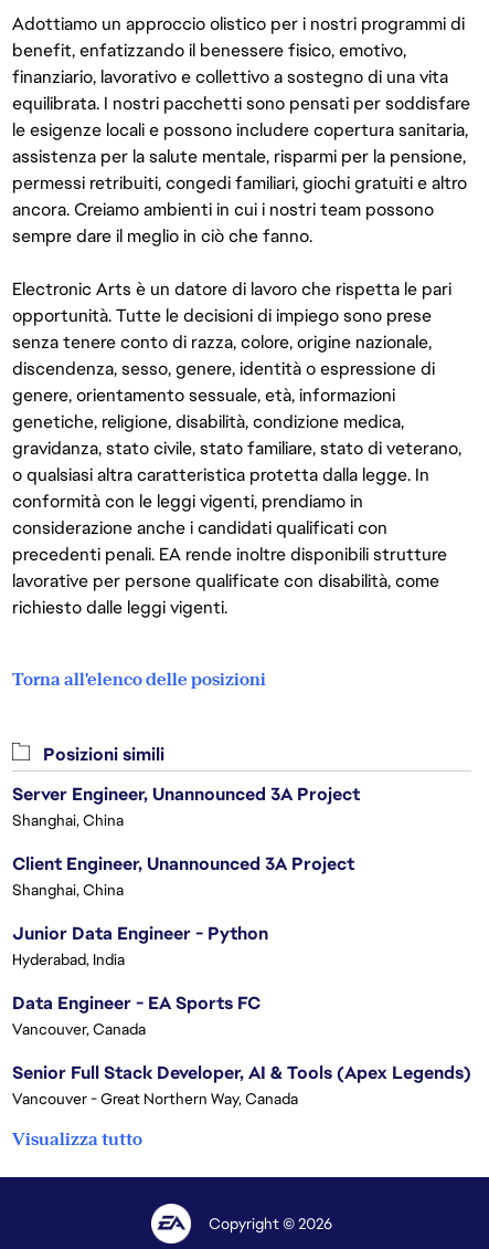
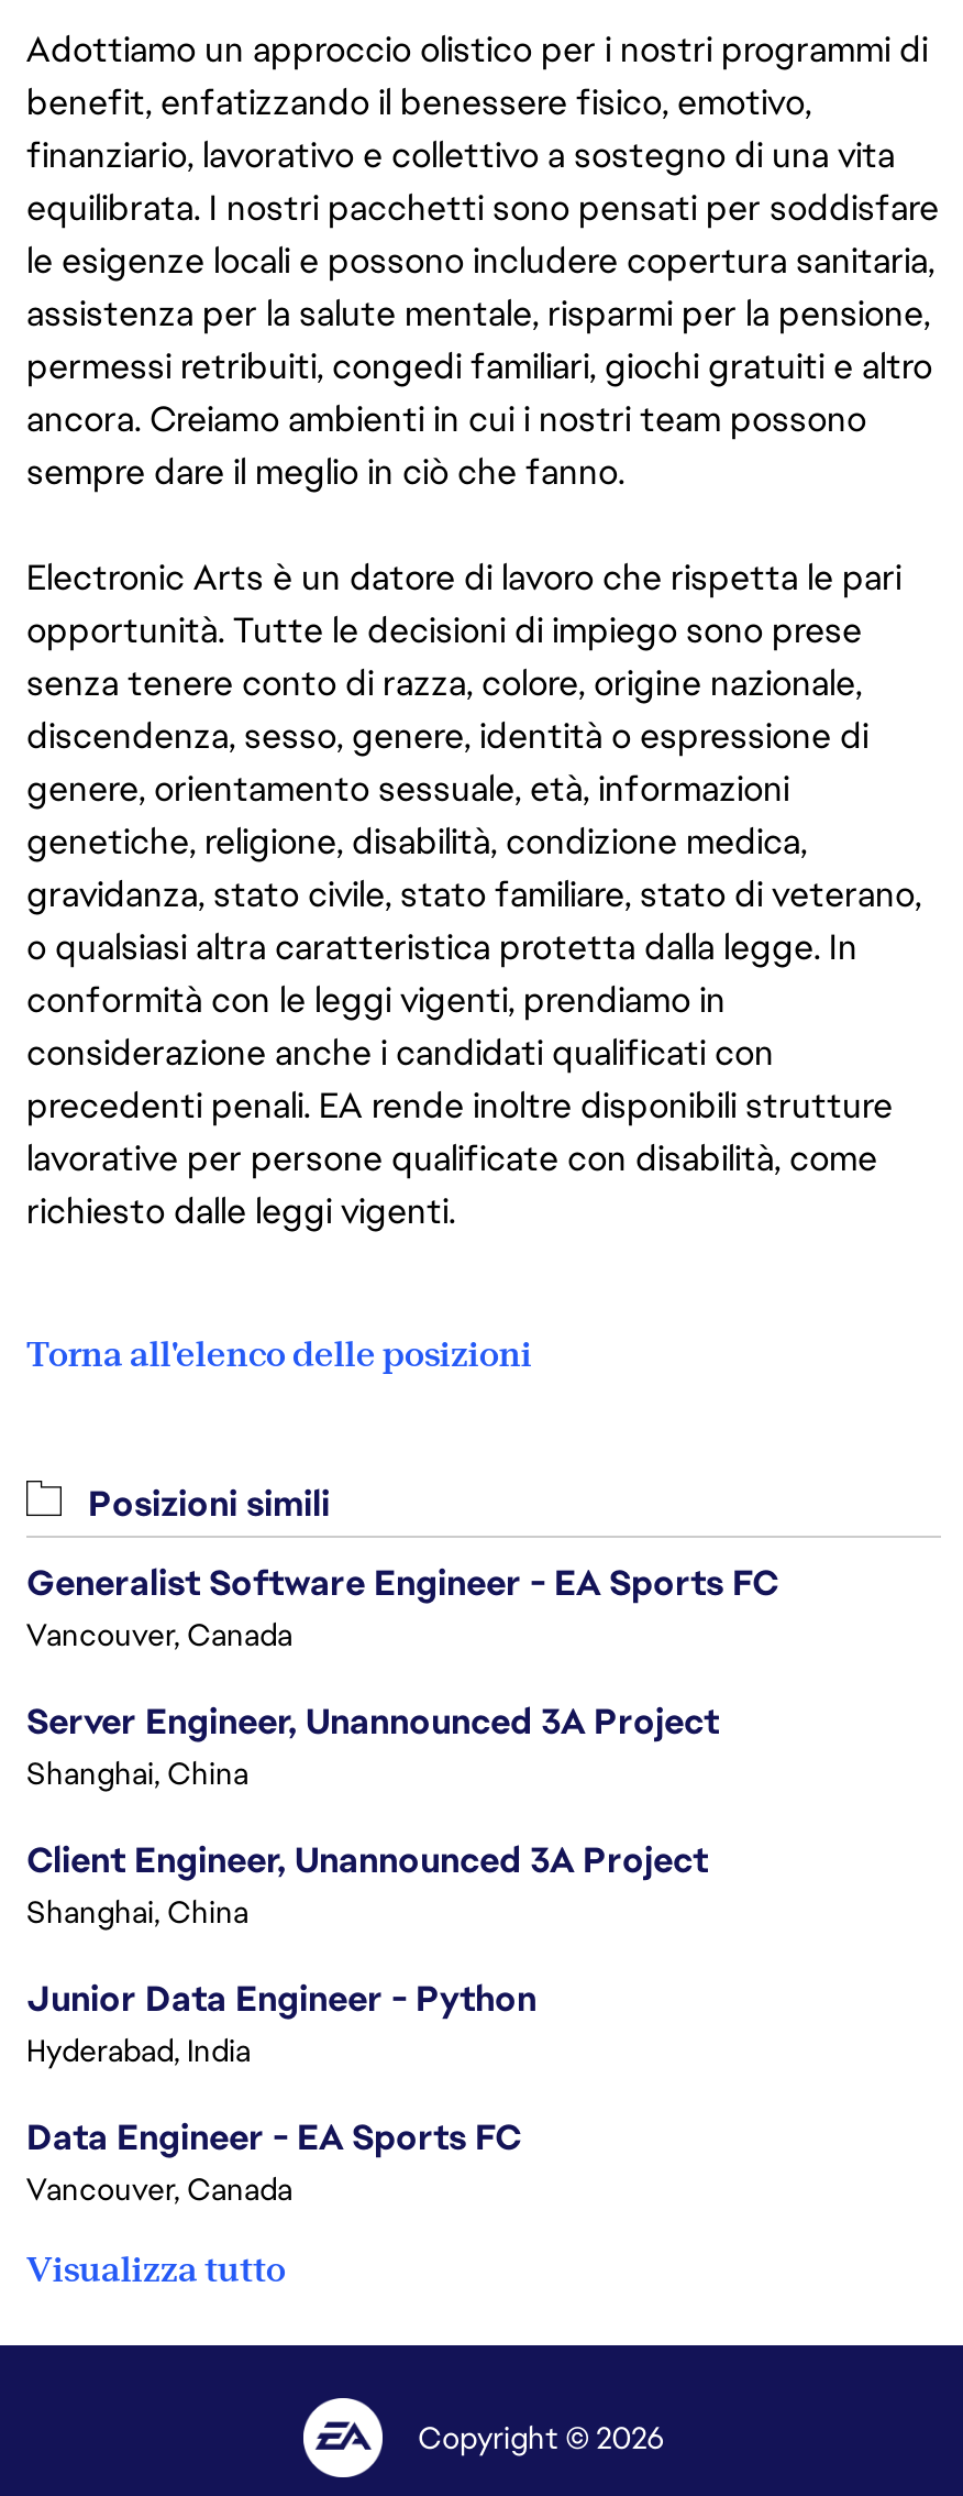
+ Generalist Software Engineer - EA Sports FC
+ Vancouver, Canada

moved down: Server Engineer, Unannounced 3A Project | Shanghai, China | Client Engineer, Unannounced 3A Project | Shanghai, China | Junior Data Engineer - Python | Hyderabad, India | Data Engineer - EA Sports FC | Vancouver, Canada

- Senior Full Stack Developer, AI & Tools (Apex Legends)
- Vancouver - Great Northern Way, Canada
